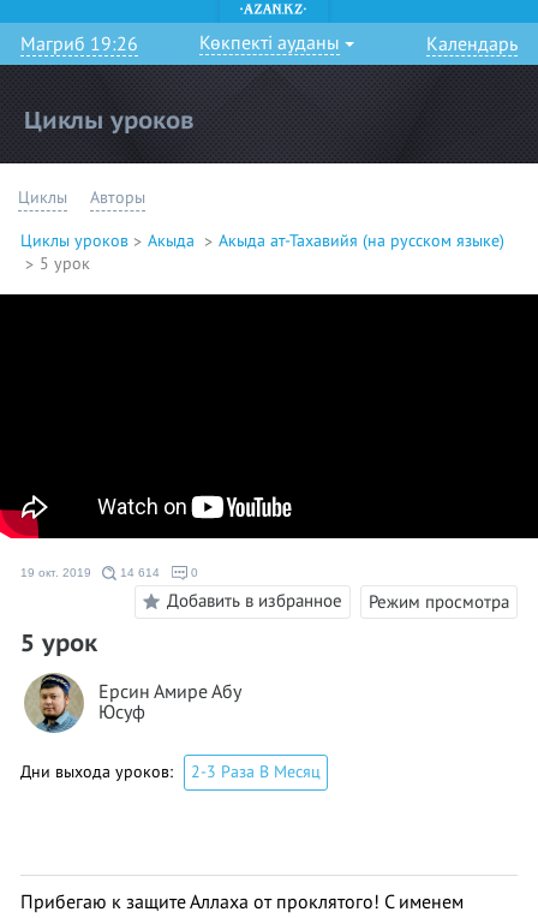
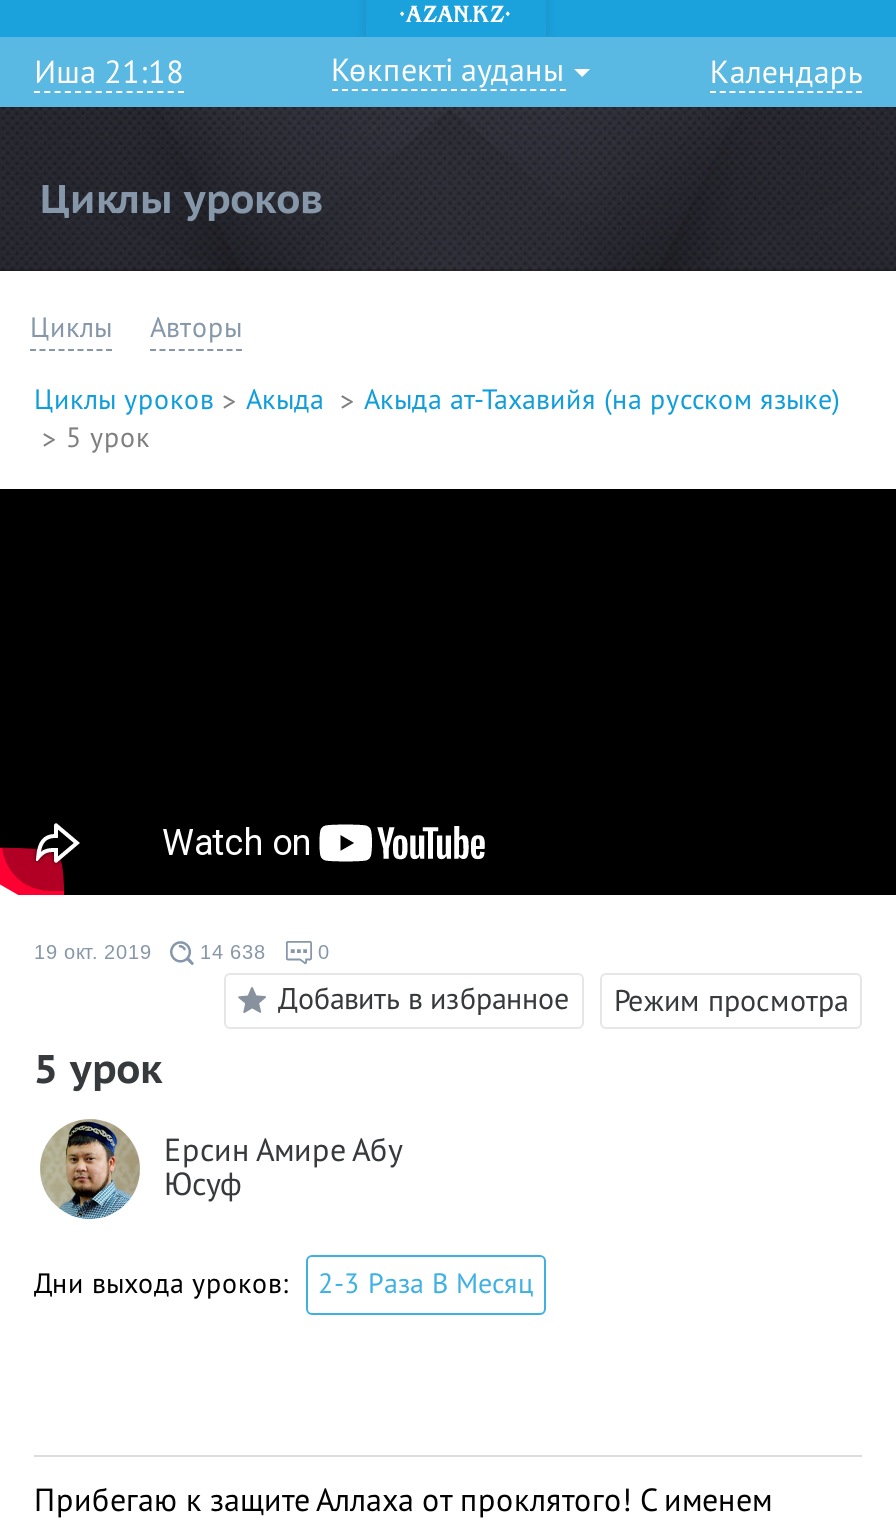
- Магриб 19:26
+ Иша 21:18

- 19 окт. 2019 14 614
+ 19 окт. 2019 14 638
